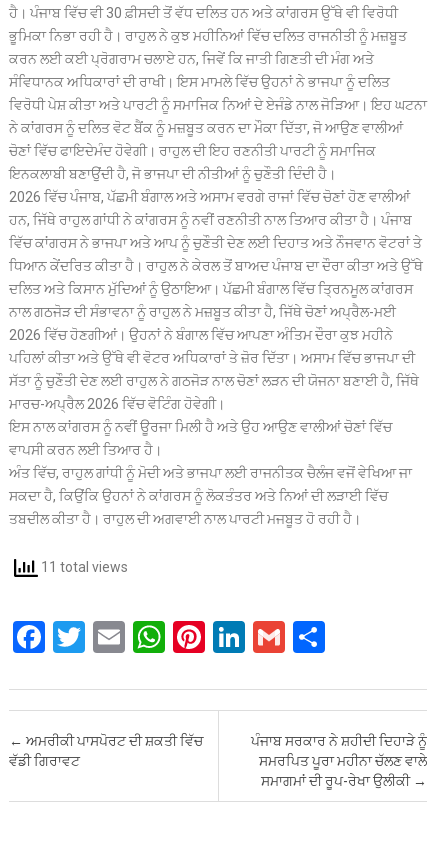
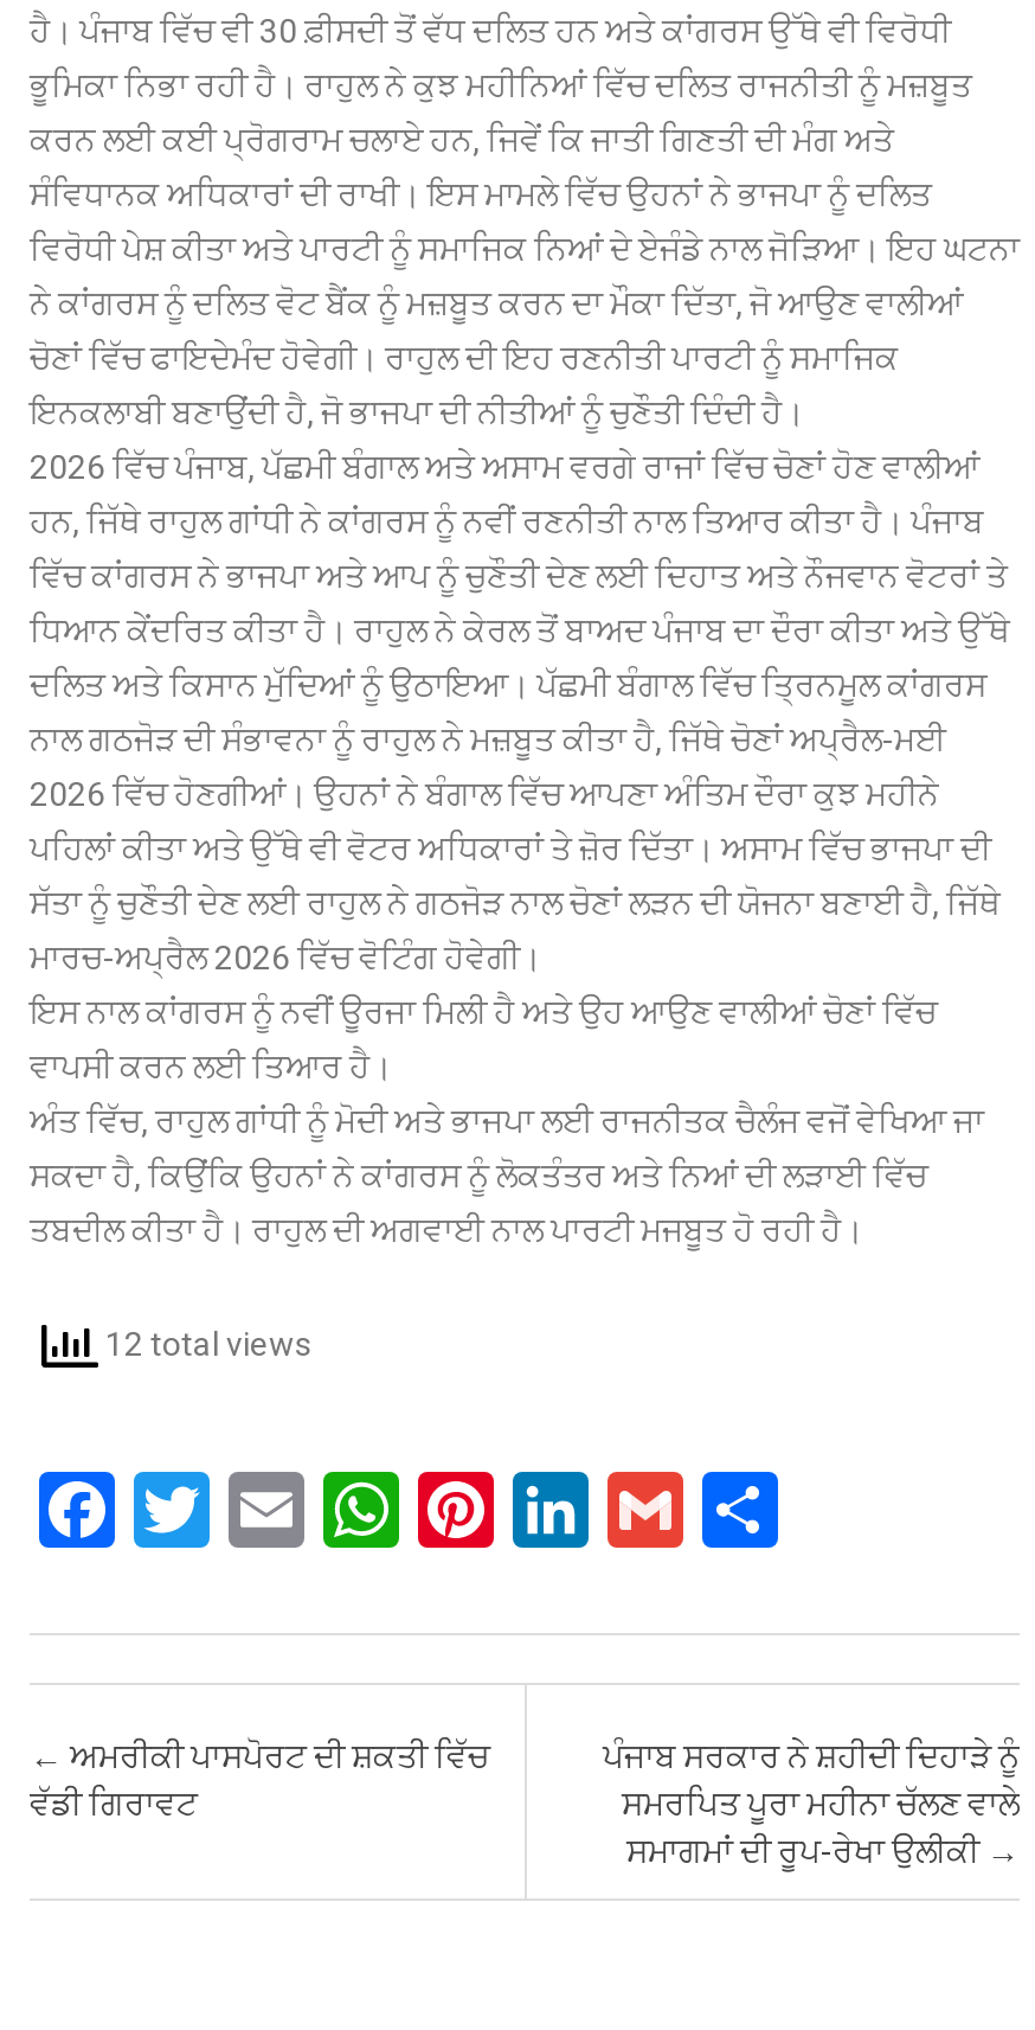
- 11 total views
+ 12 total views
